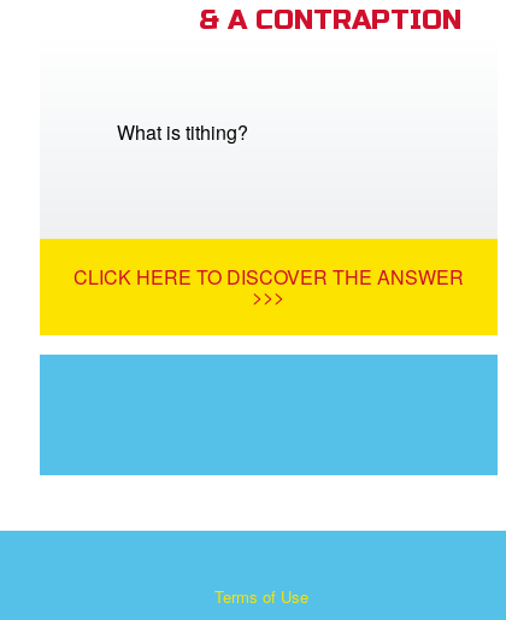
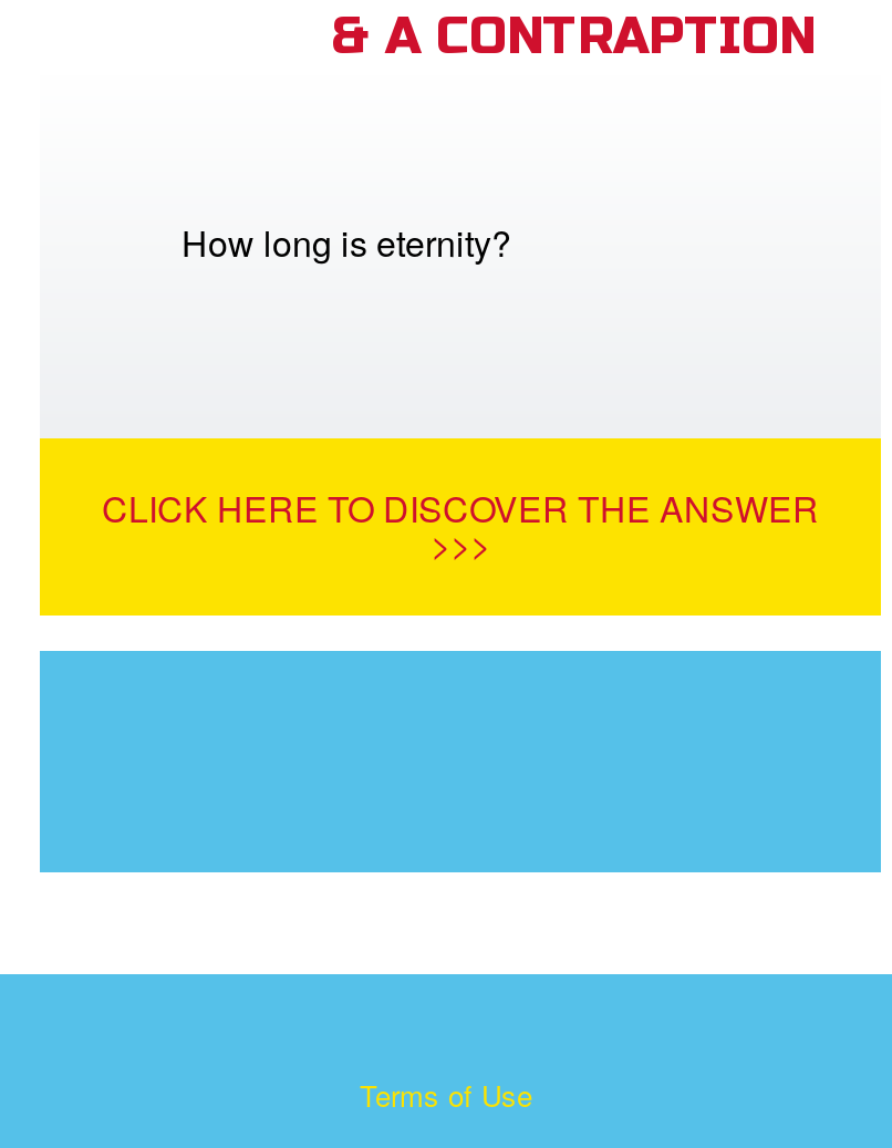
- What is tithing?
+ How long is eternity?
